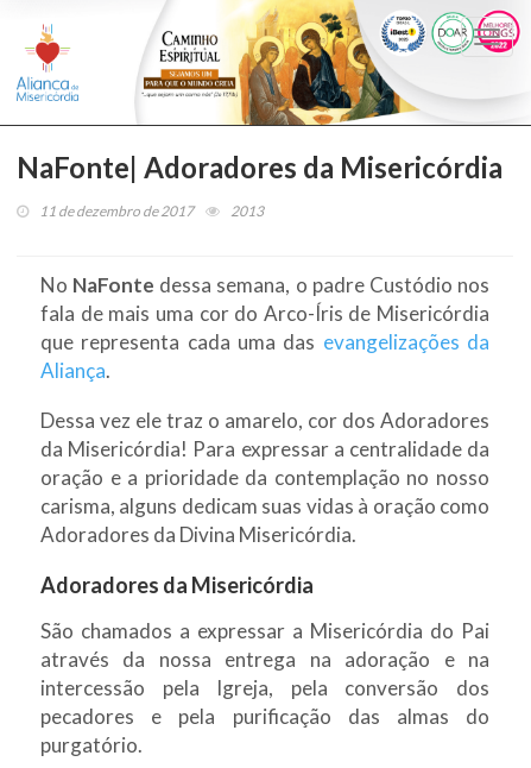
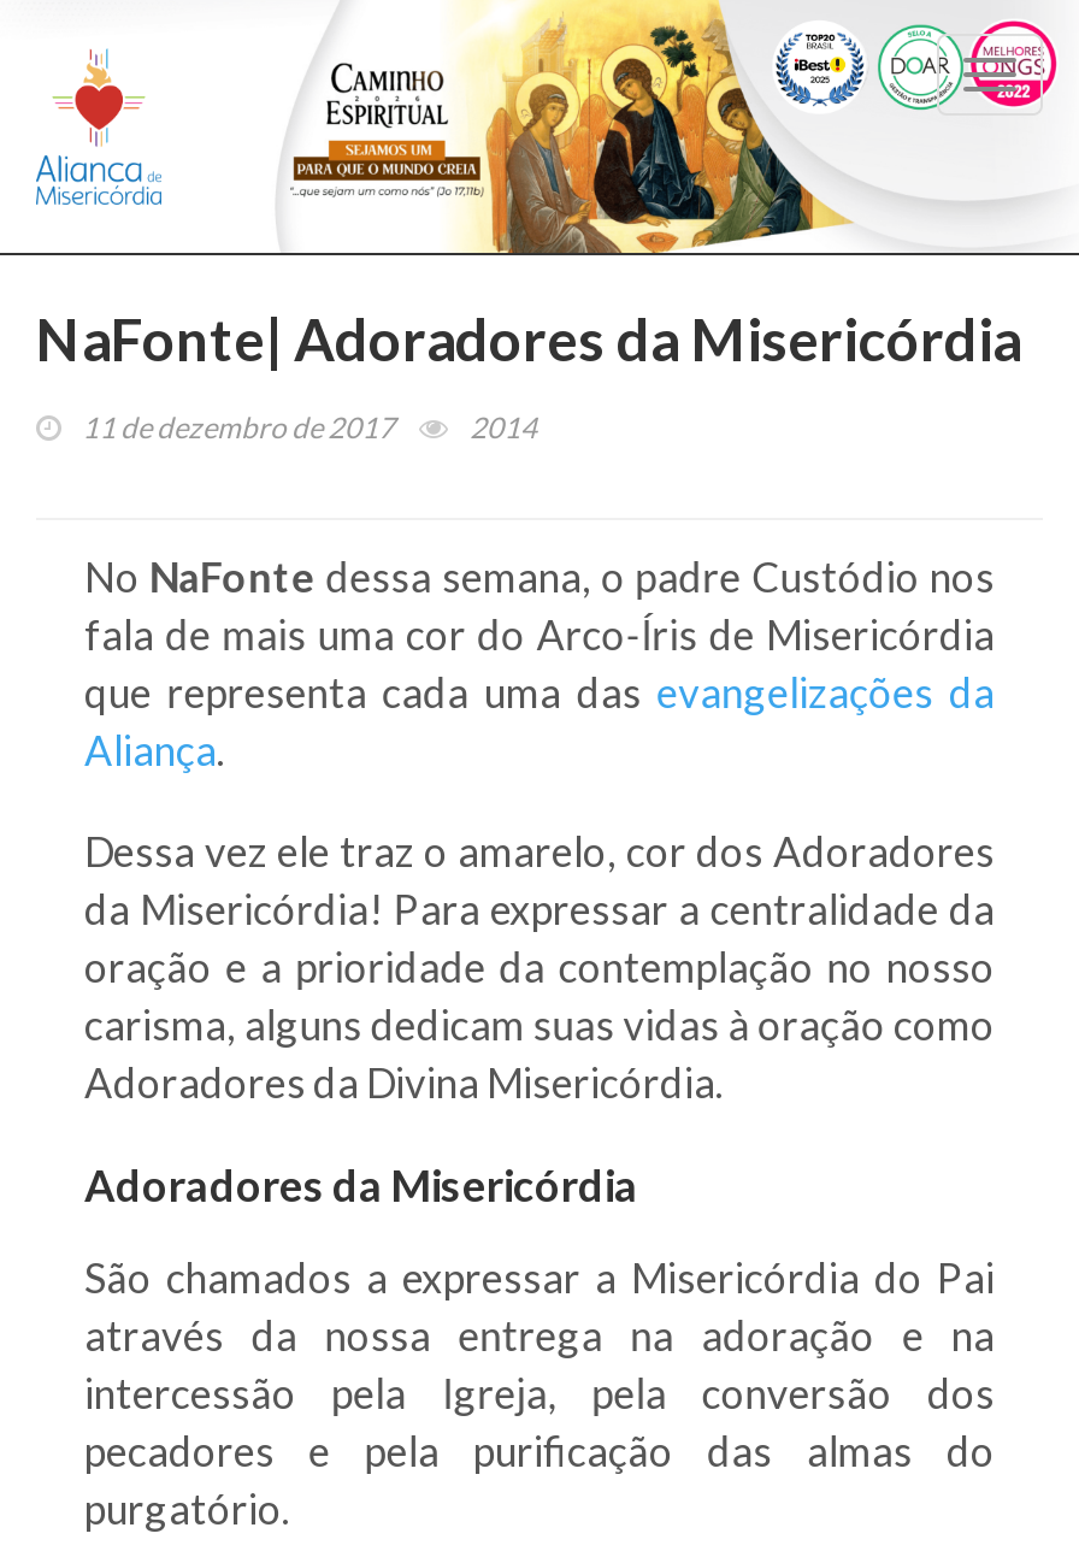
- 2013
+ 2014
